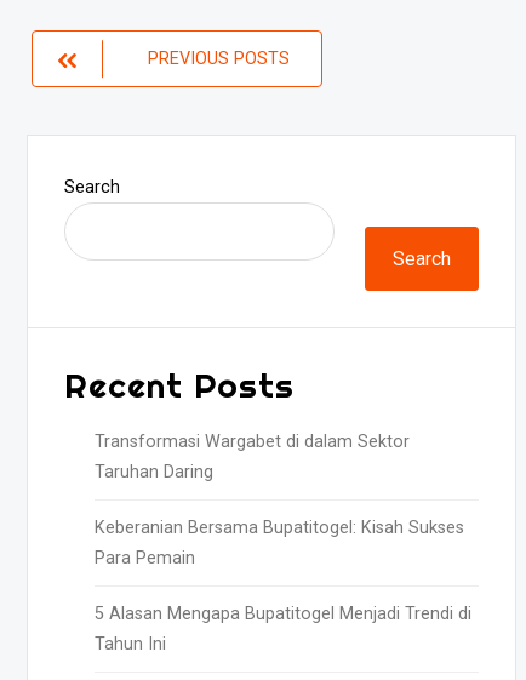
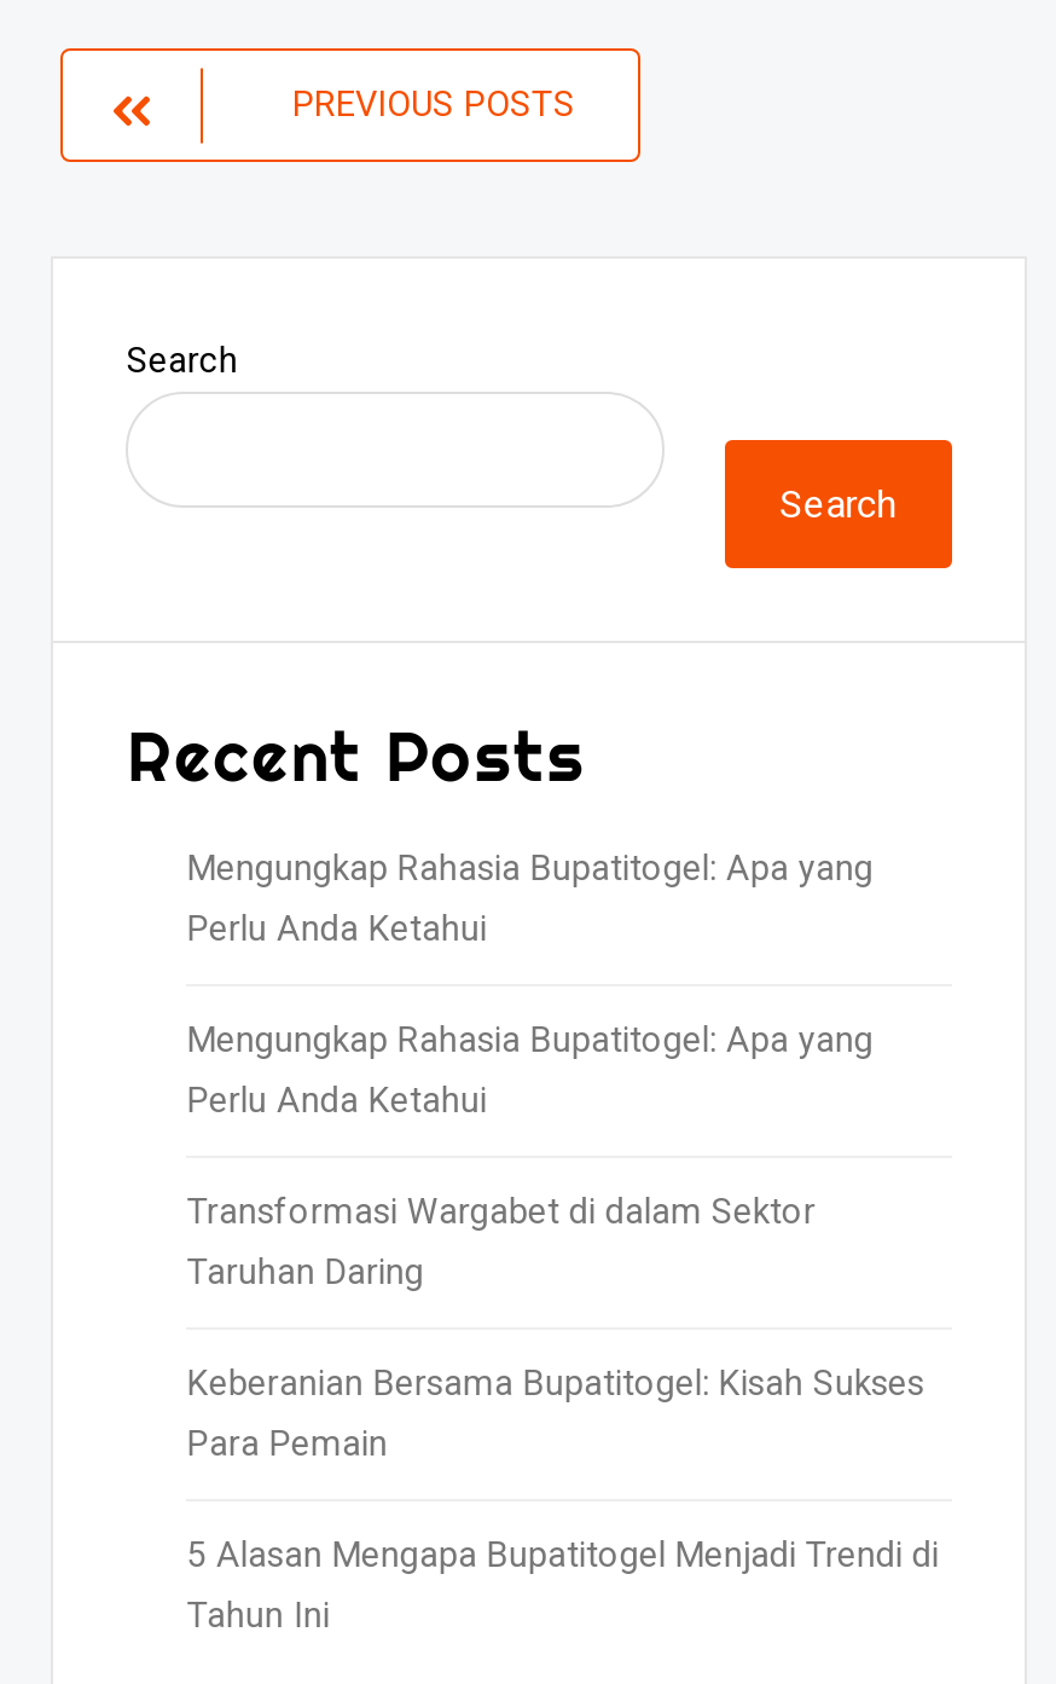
+ Mengungkap Rahasia Bupatitogel: Apa yang
+ Perlu Anda Ketahui
+ Mengungkap Rahasia Bupatitogel: Apa yang
+ Perlu Anda Ketahui
